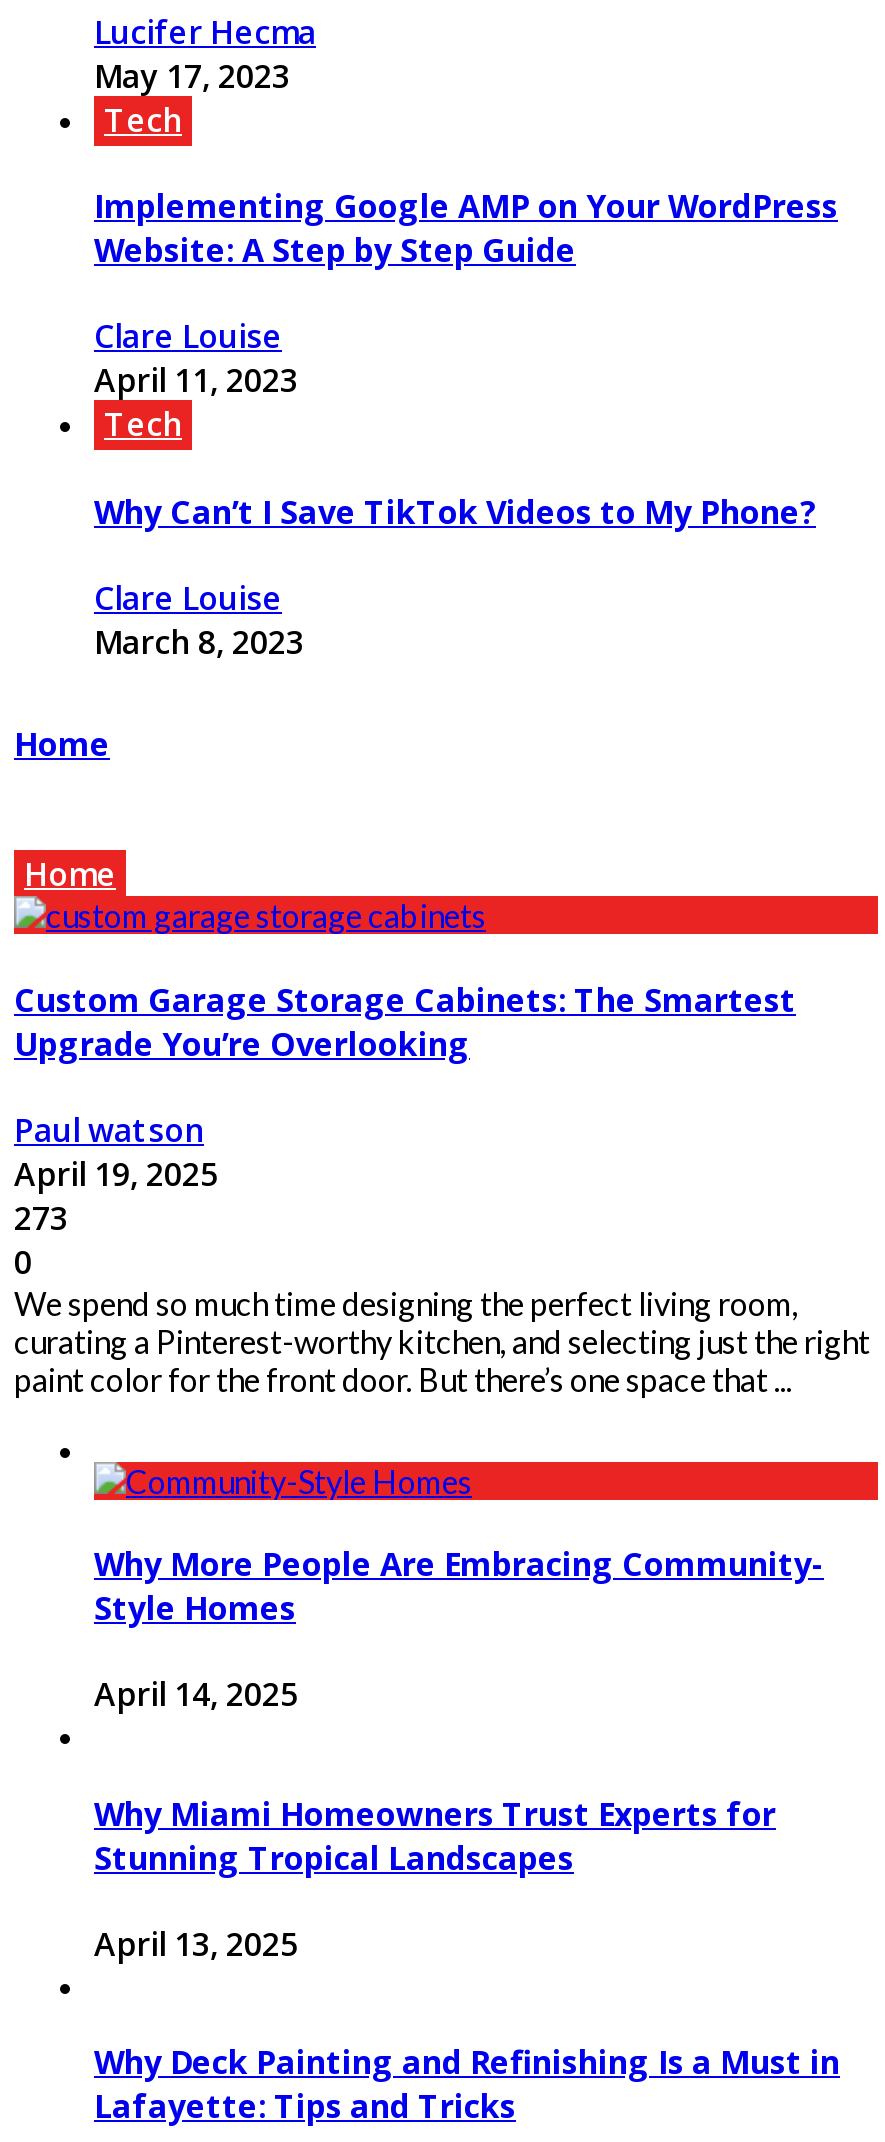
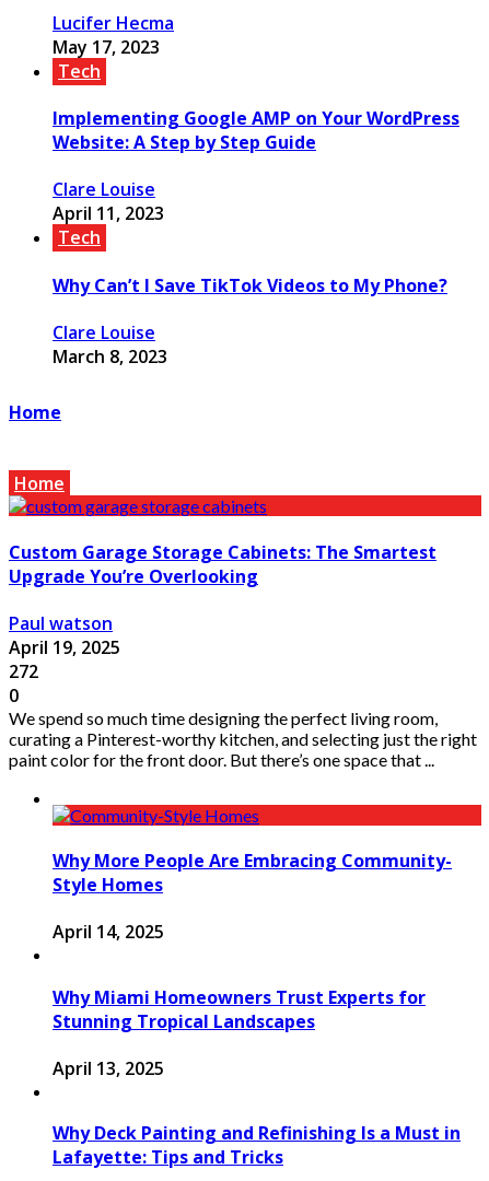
- 273
+ 272
